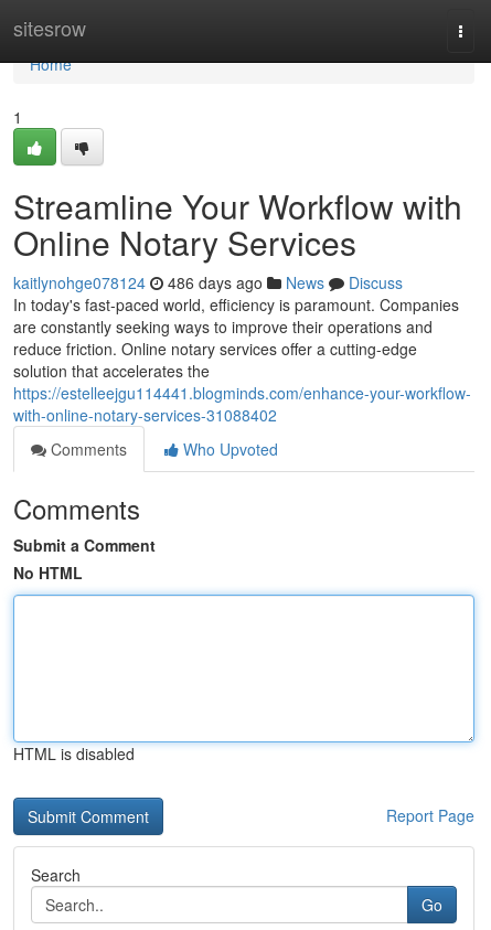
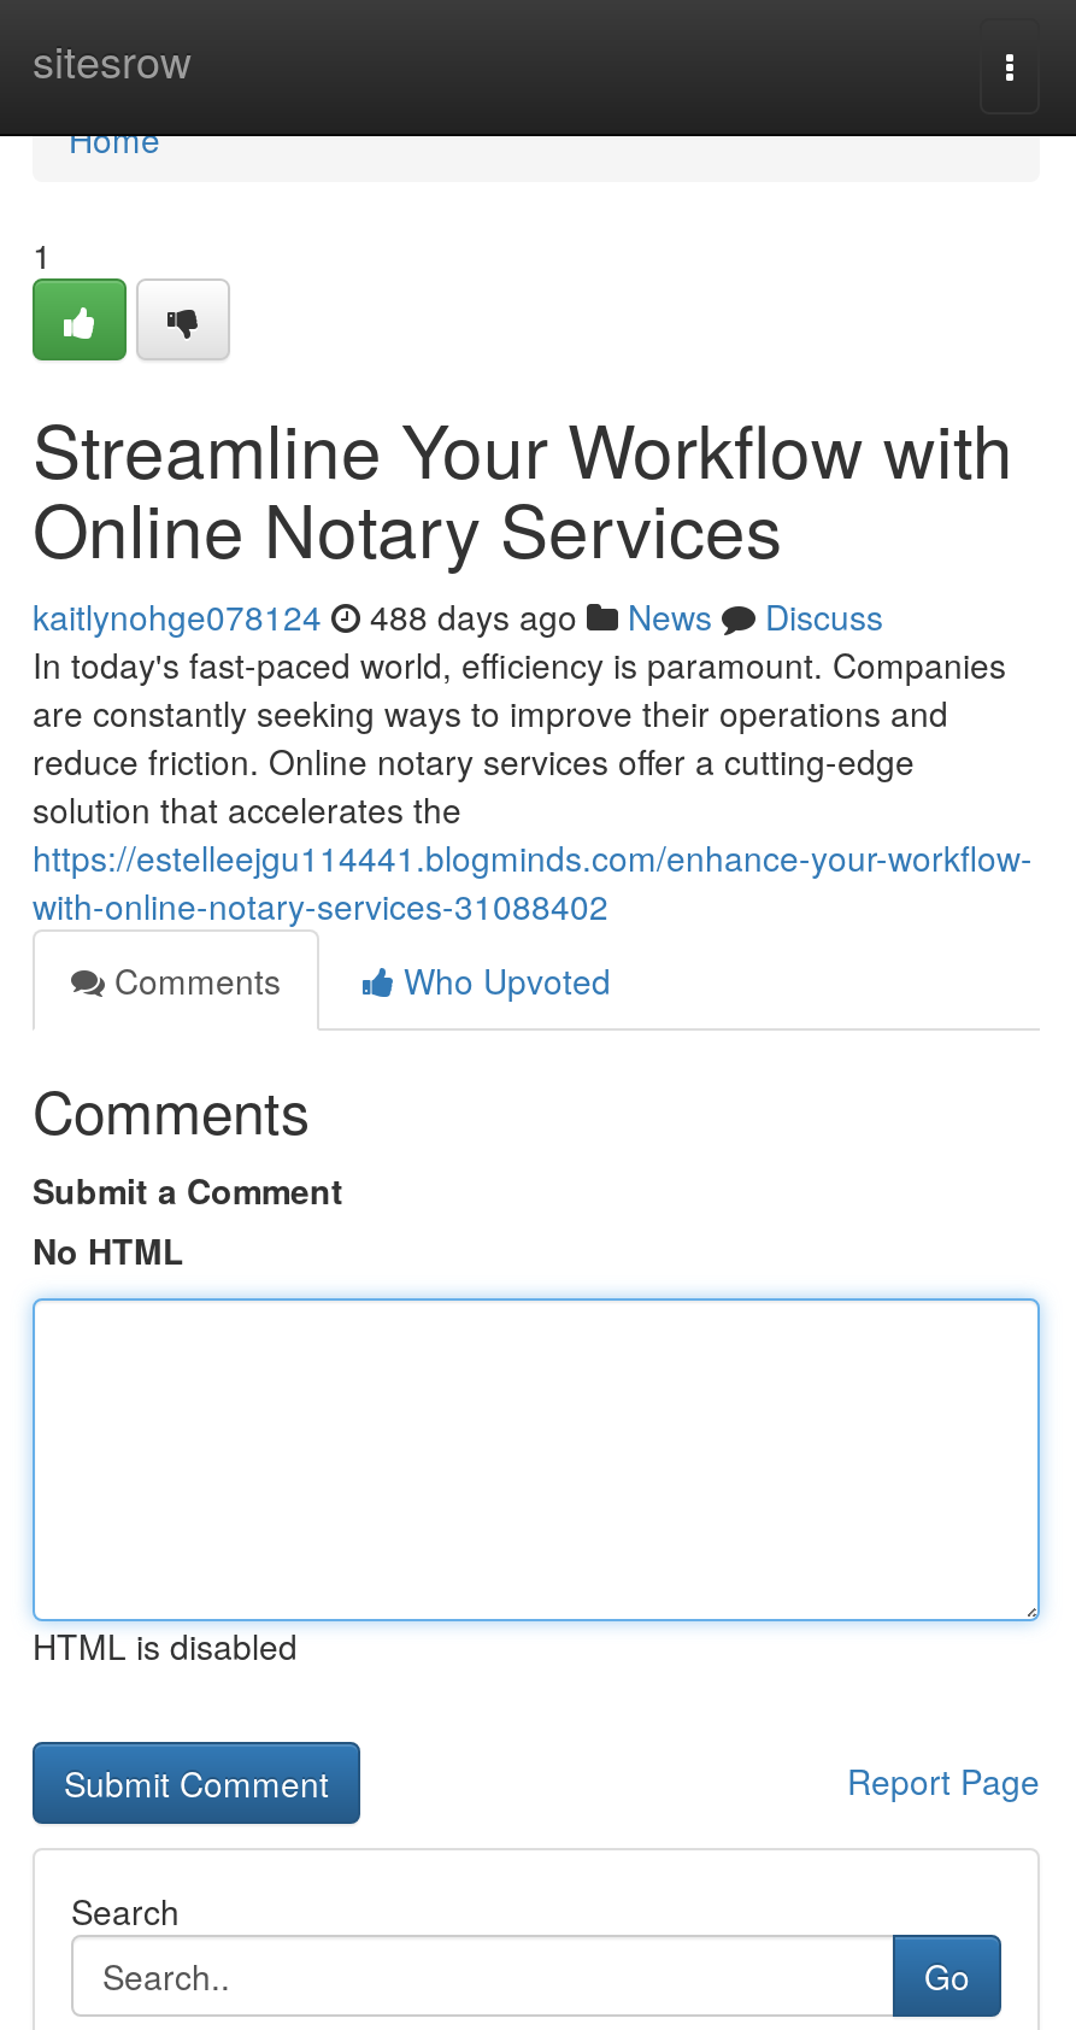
- kaitlynohge078124 486 days ago News Discuss
+ kaitlynohge078124 488 days ago News Discuss
